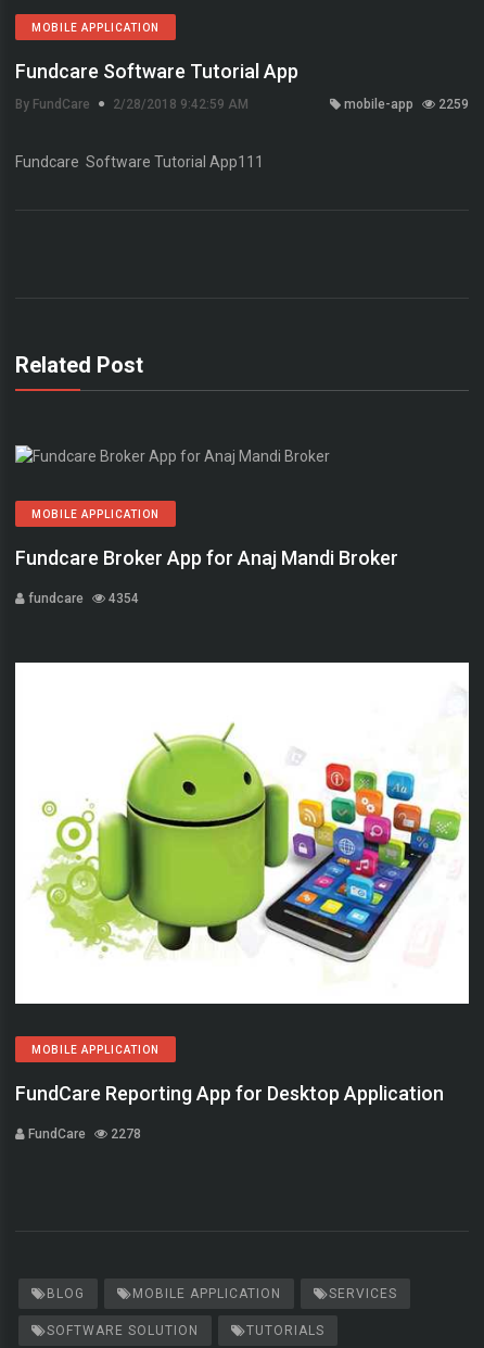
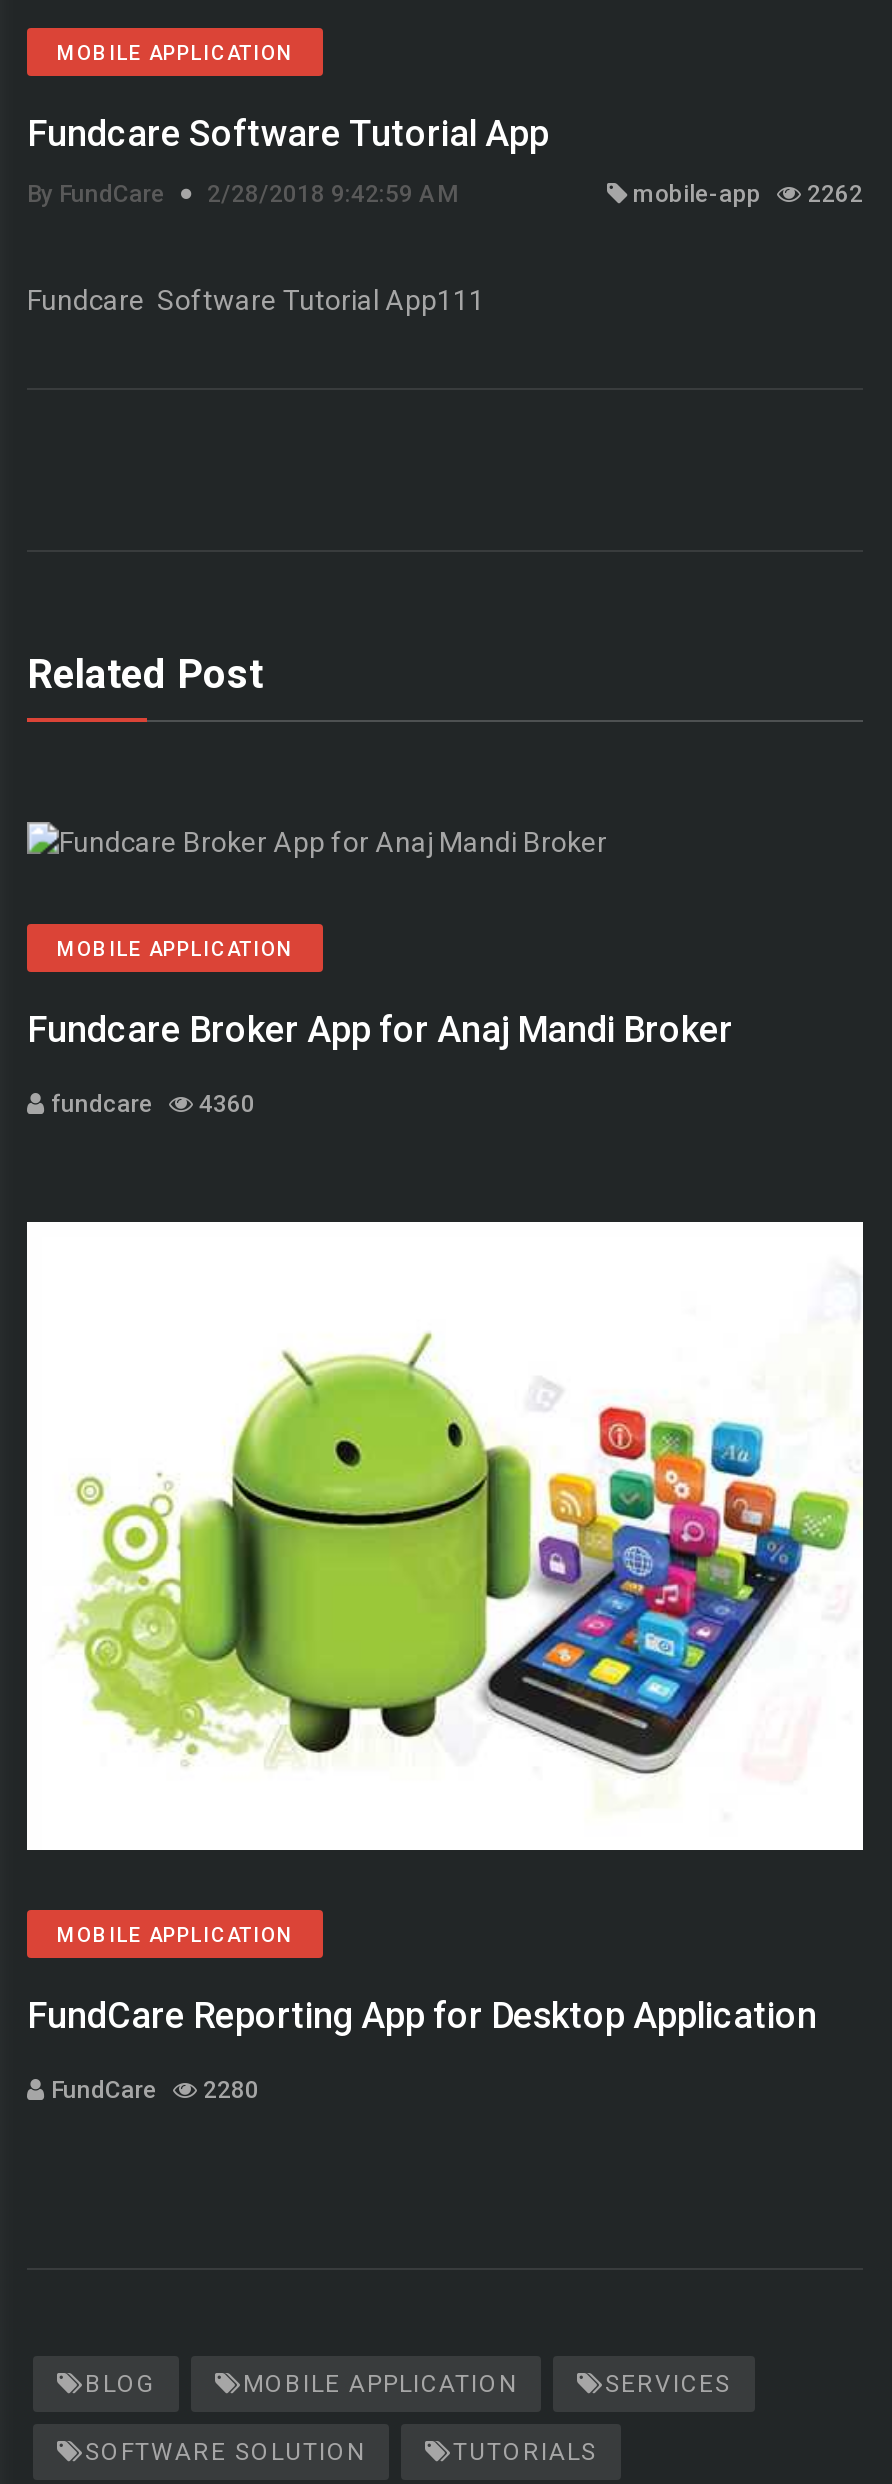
- mobile-app 2259
+ mobile-app 2262

- fundcare 4354
+ fundcare 4360

- FundCare 2278
+ FundCare 2280
